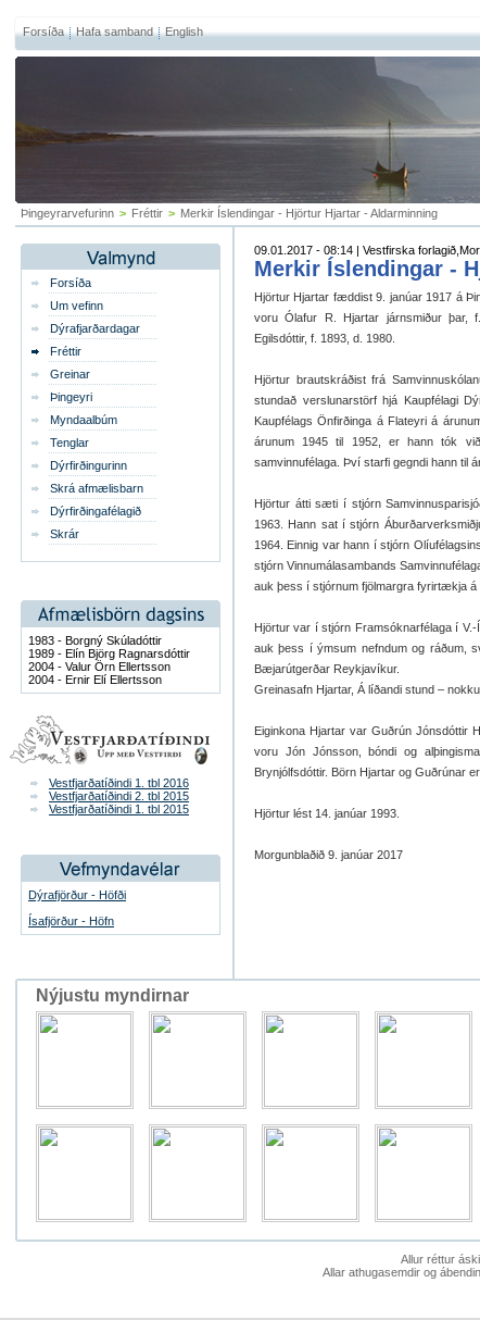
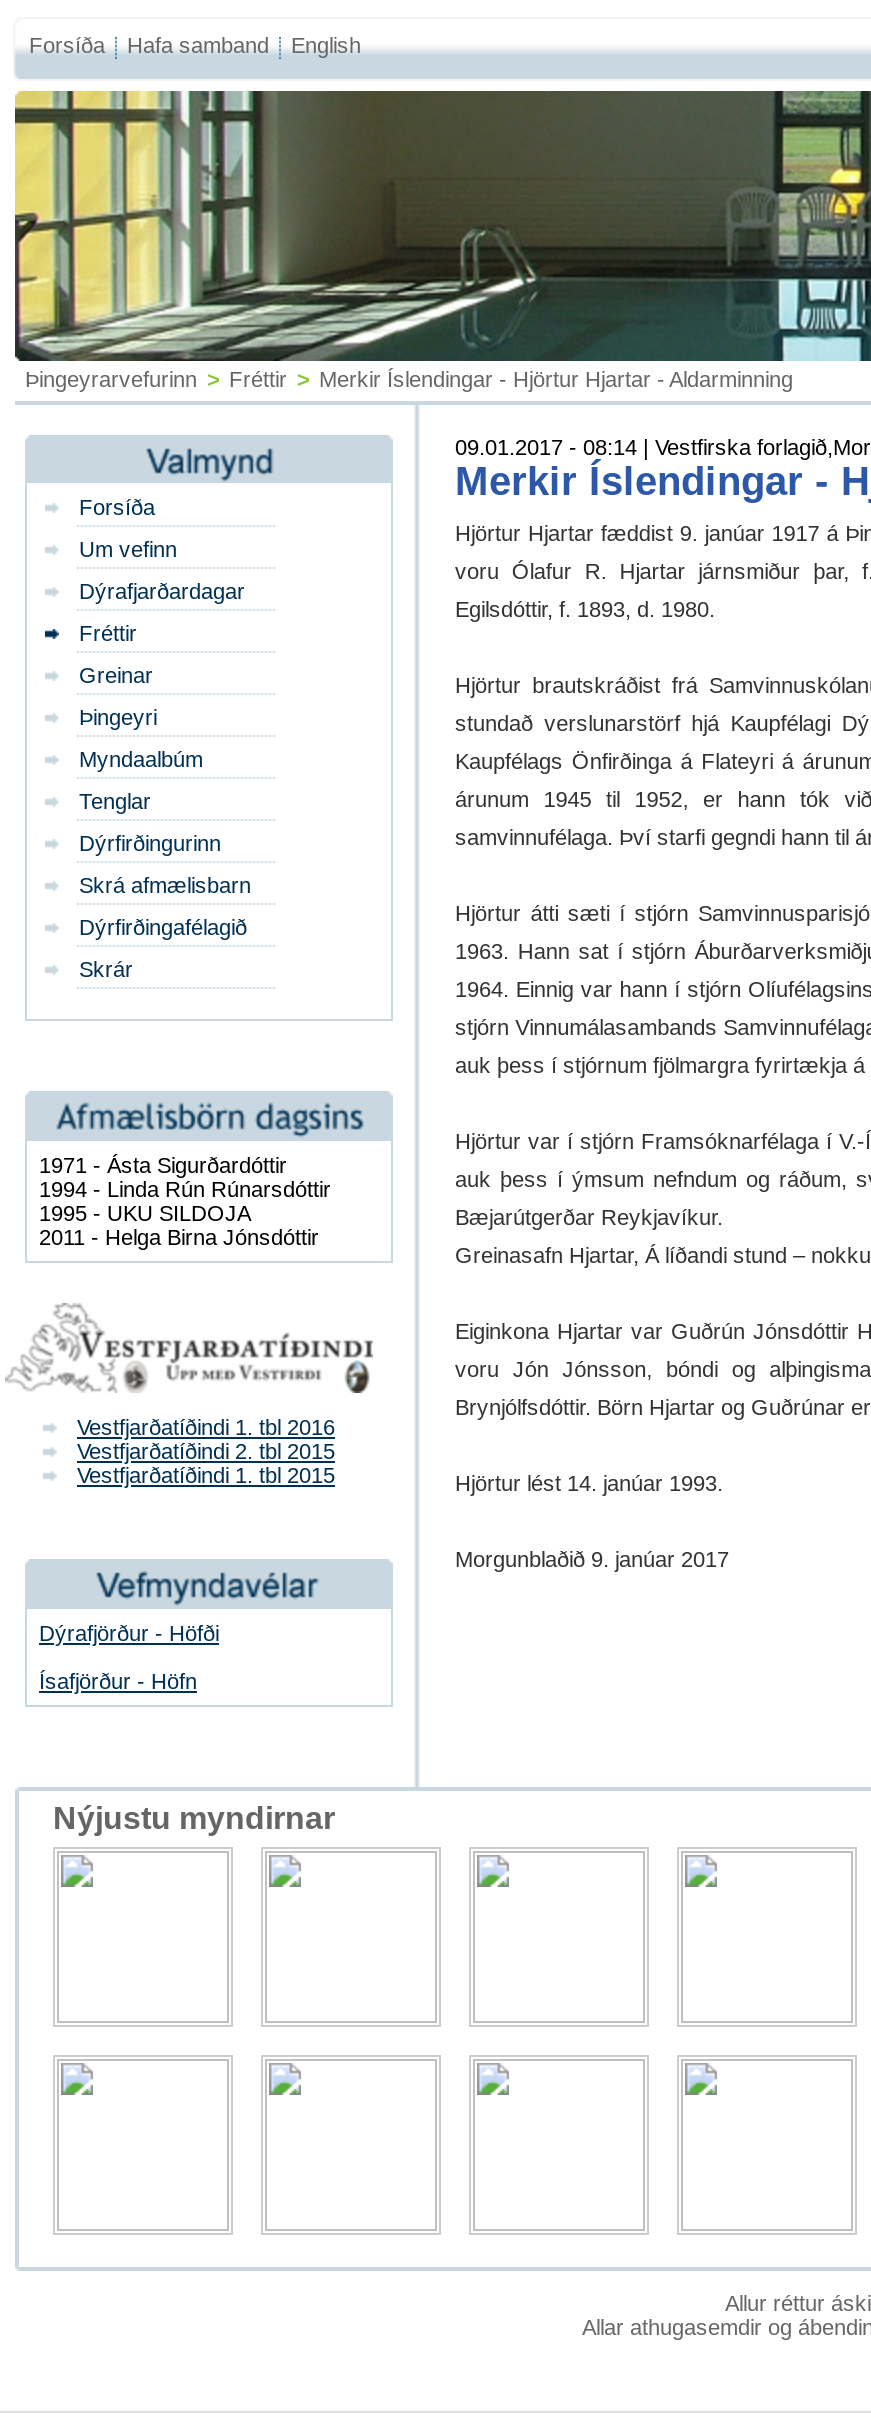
- [image]
+ [image]

- 1983 - Borgný Skúladóttir
- 1989 - Elín Björg Ragnarsdóttir
- 2004 - Valur Örn Ellertsson
- 2004 - Ernir Elí Ellertsson
+ 1971 - Ásta Sigurðardóttir
+ 1994 - Linda Rún Rúnarsdóttir
+ 1995 - UKU SILDOJA
+ 2011 - Helga Birna Jónsdóttir
